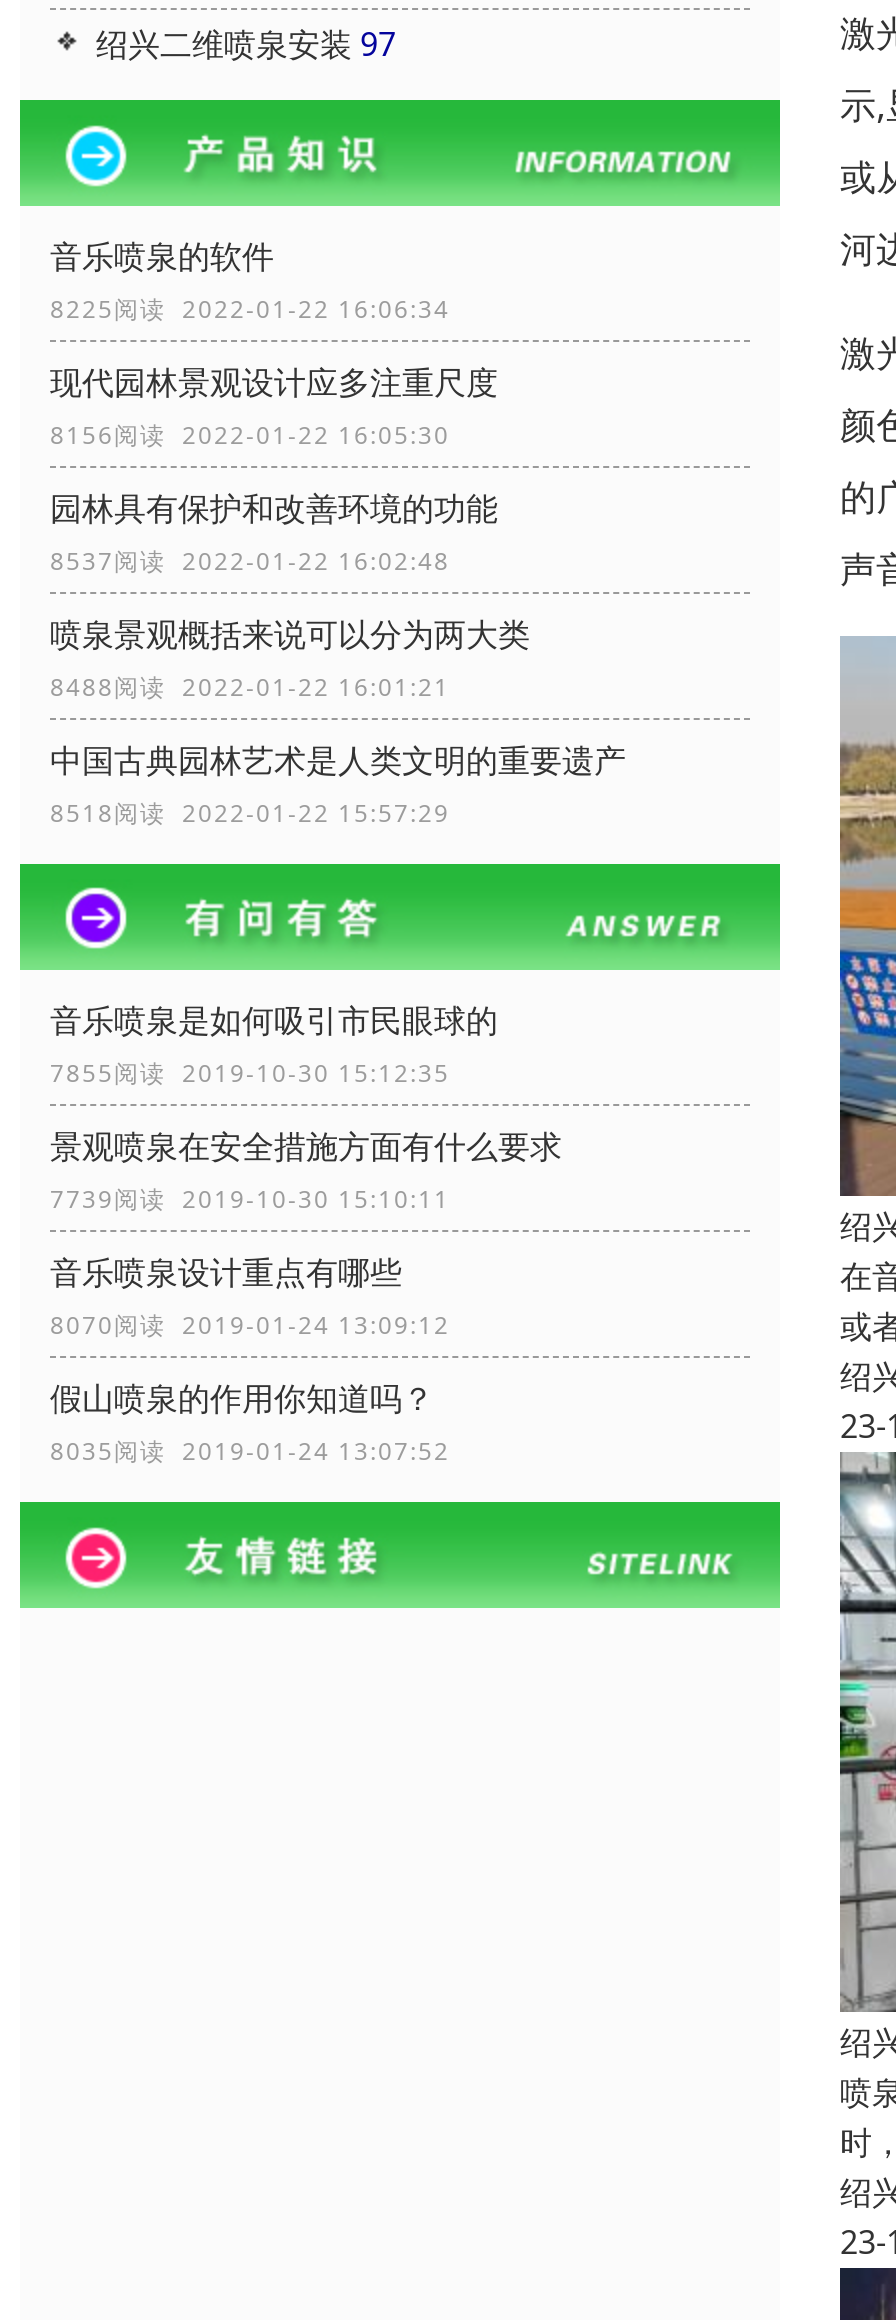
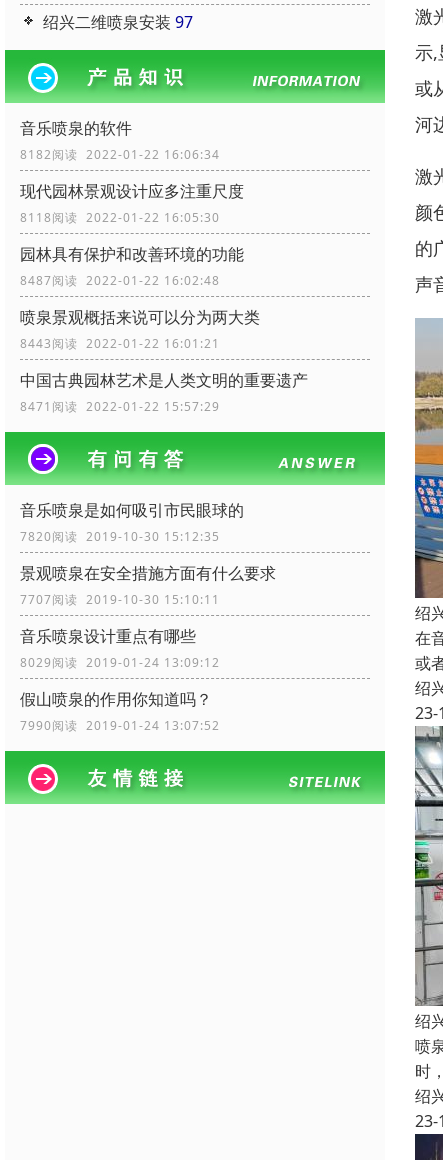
- 8225阅读 2022-01-22 16:06:34
+ 8182阅读 2022-01-22 16:06:34

- 8156阅读 2022-01-22 16:05:30
+ 8118阅读 2022-01-22 16:05:30

- 8537阅读 2022-01-22 16:02:48
+ 8487阅读 2022-01-22 16:02:48

- 8488阅读 2022-01-22 16:01:21
+ 8443阅读 2022-01-22 16:01:21

- 8518阅读 2022-01-22 15:57:29
+ 8471阅读 2022-01-22 15:57:29

- 7855阅读 2019-10-30 15:12:35
+ 7820阅读 2019-10-30 15:12:35

- 7739阅读 2019-10-30 15:10:11
+ 7707阅读 2019-10-30 15:10:11

- 8070阅读 2019-01-24 13:09:12
+ 8029阅读 2019-01-24 13:09:12

- 8035阅读 2019-01-24 13:07:52
+ 7990阅读 2019-01-24 13:07:52
